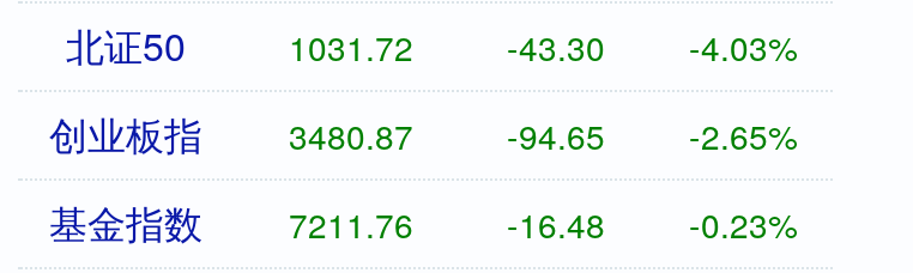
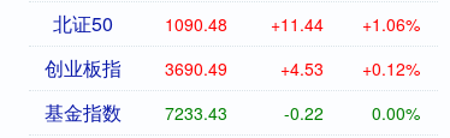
- 1031.72
+ 1090.48

- -43.30
+ +11.44

- -4.03%
+ +1.06%

- 3480.87
+ 3690.49

- -94.65
+ +4.53

- -2.65%
+ +0.12%

- 7211.76
+ 7233.43

- -16.48
+ -0.22

- -0.23%
+ 0.00%
